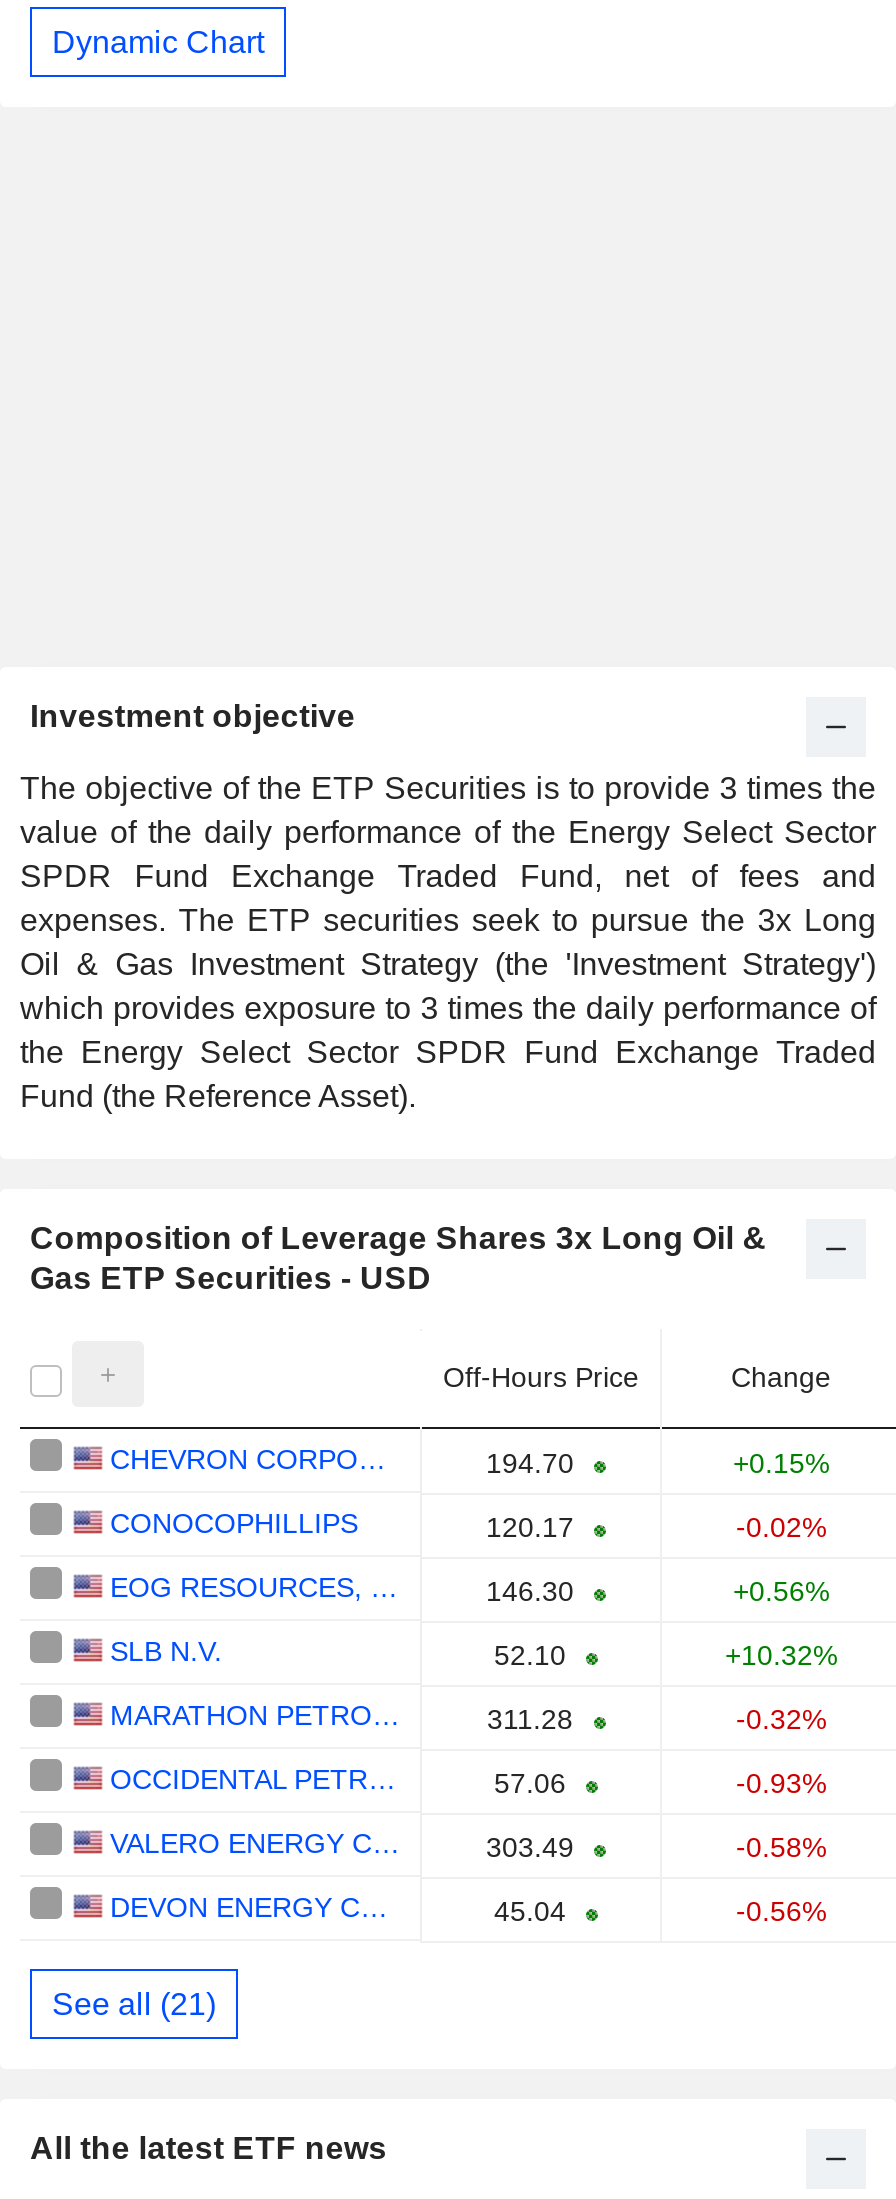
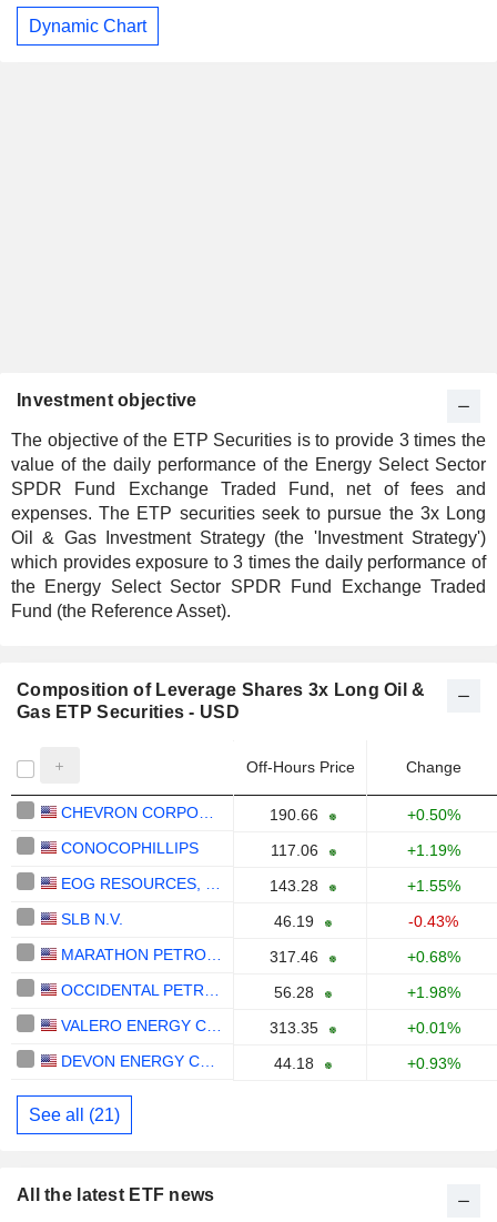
- 194.70
+ 190.66

- +0.15%
+ +0.50%

- 120.17
+ 117.06

- -0.02%
+ +1.19%

- 146.30
+ 143.28

- +0.56%
+ +1.55%

- 52.10
+ 46.19

- +10.32%
+ -0.43%

- 311.28
+ 317.46

- -0.32%
+ +0.68%

- 57.06
+ 56.28

- -0.93%
+ +1.98%

- 303.49
+ 313.35

- -0.58%
+ +0.01%

- 45.04
+ 44.18

- -0.56%
+ +0.93%
